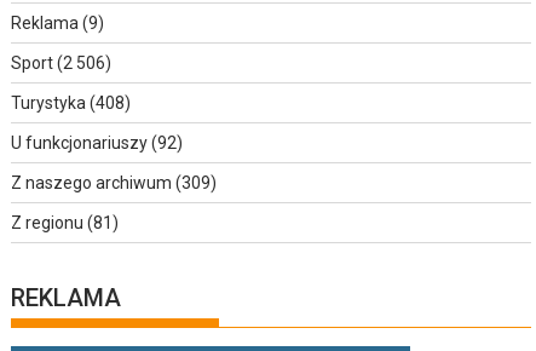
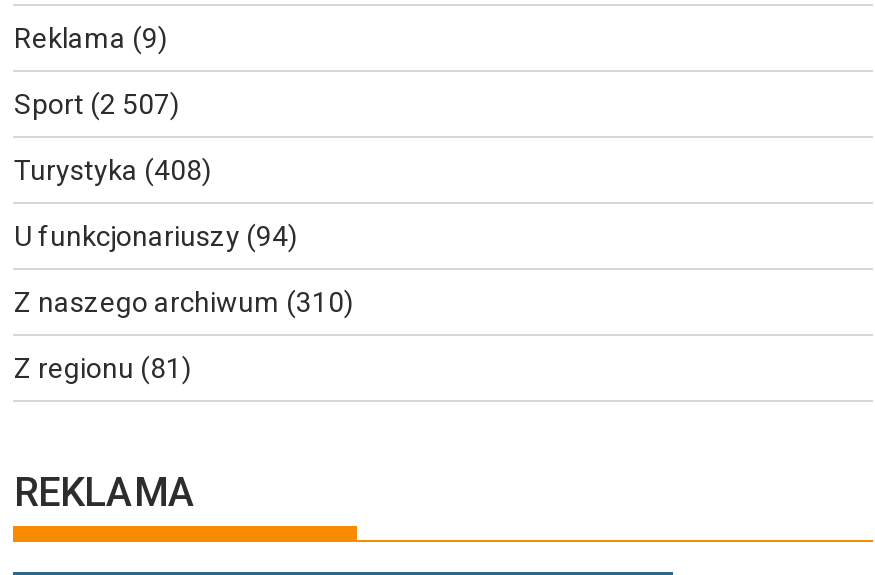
- Sport (2 506)
+ Sport (2 507)

- U funkcjonariuszy (92)
+ U funkcjonariuszy (94)

- Z naszego archiwum (309)
+ Z naszego archiwum (310)
